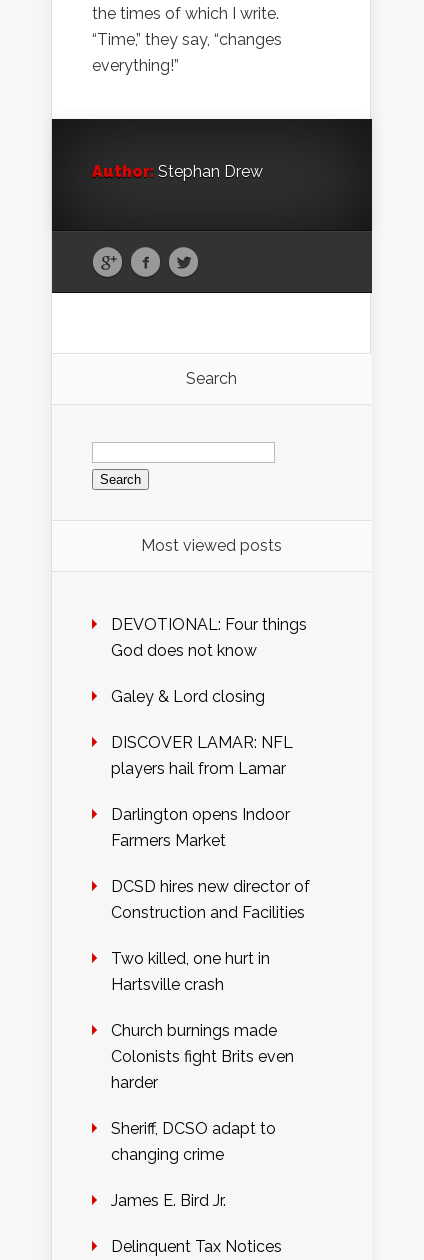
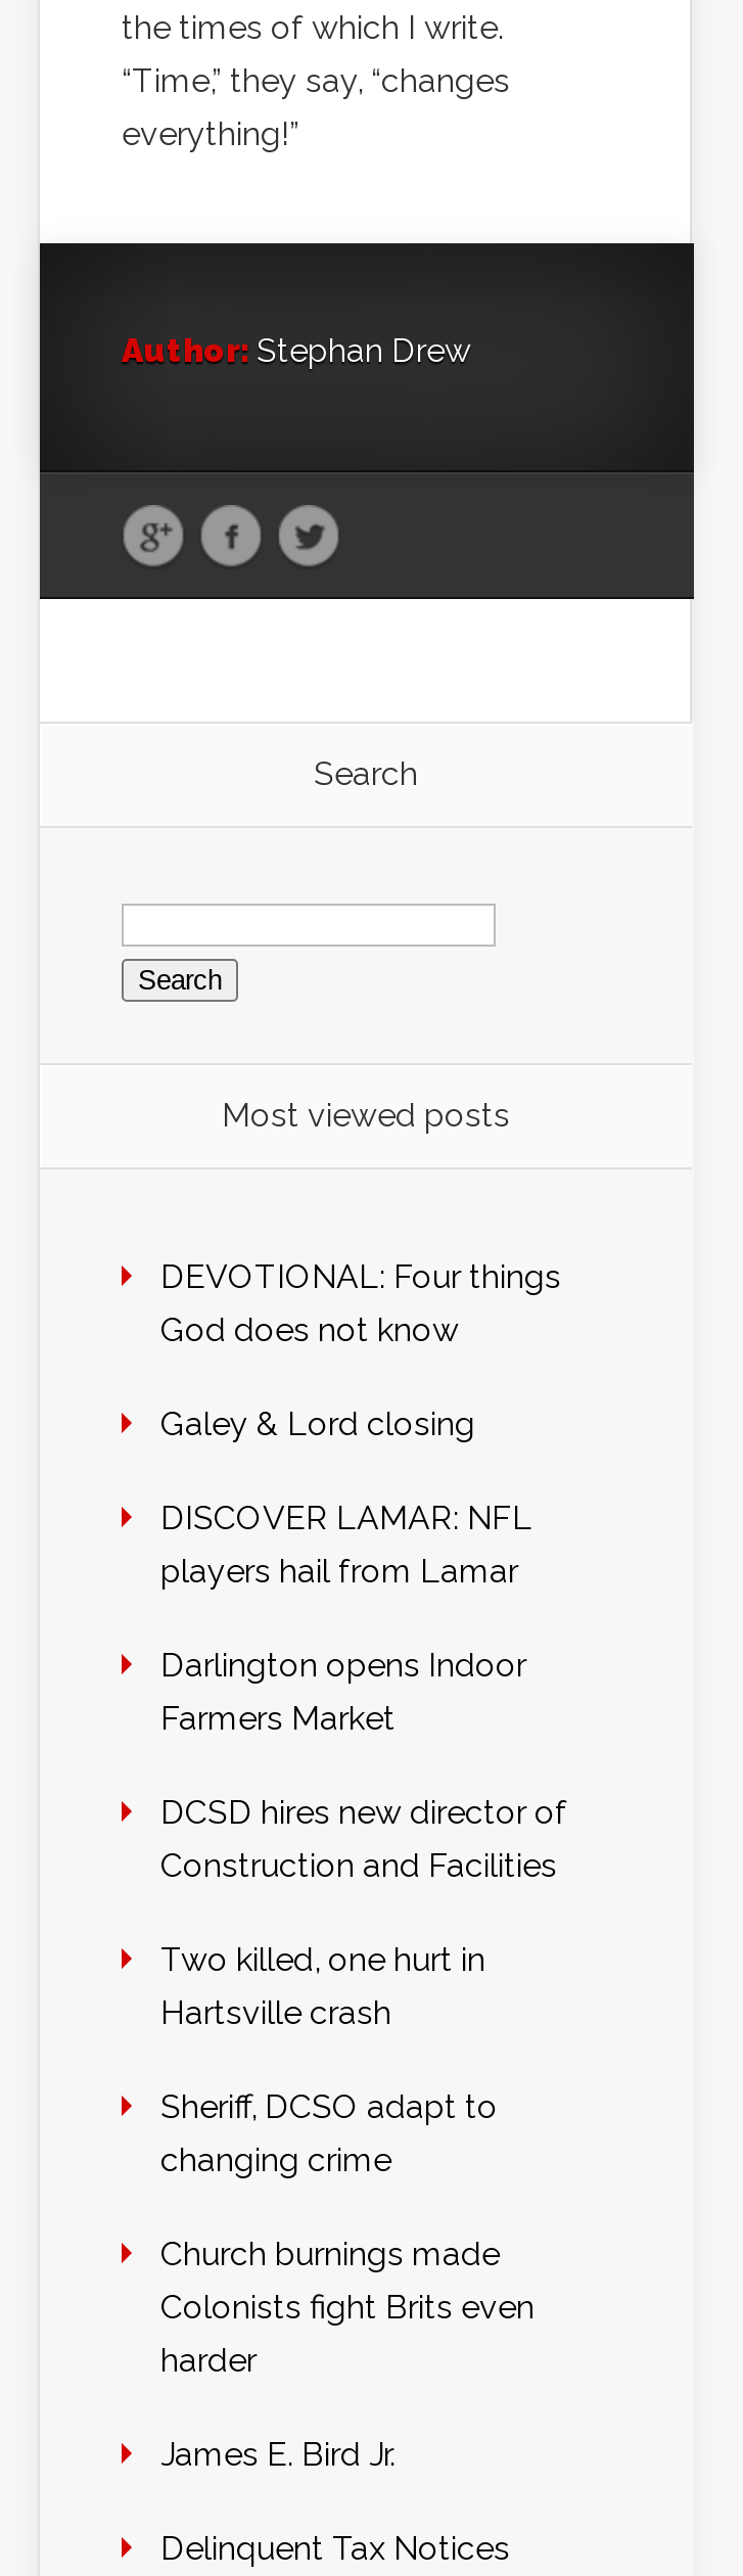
moved down: Church burnings made | Colonists fight Brits even | harder

moved up: Sheriff, DCSO adapt to | changing crime
